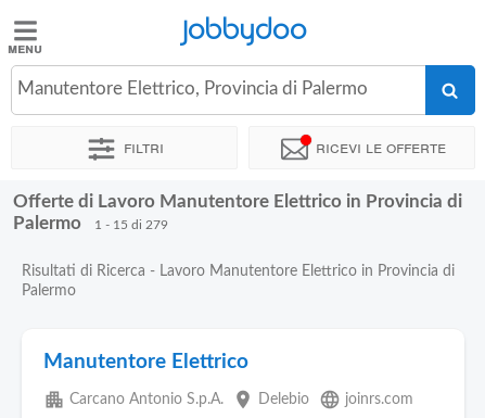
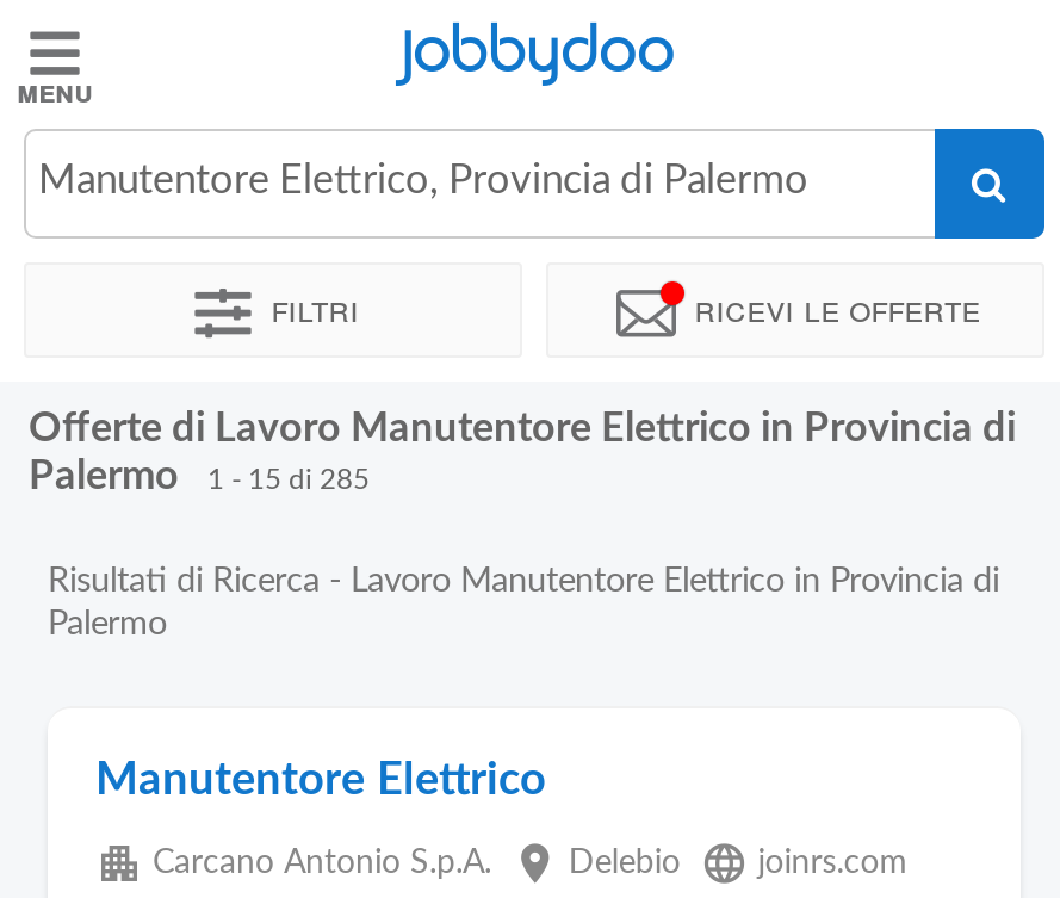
- 1 - 15 di 279
+ 1 - 15 di 285
